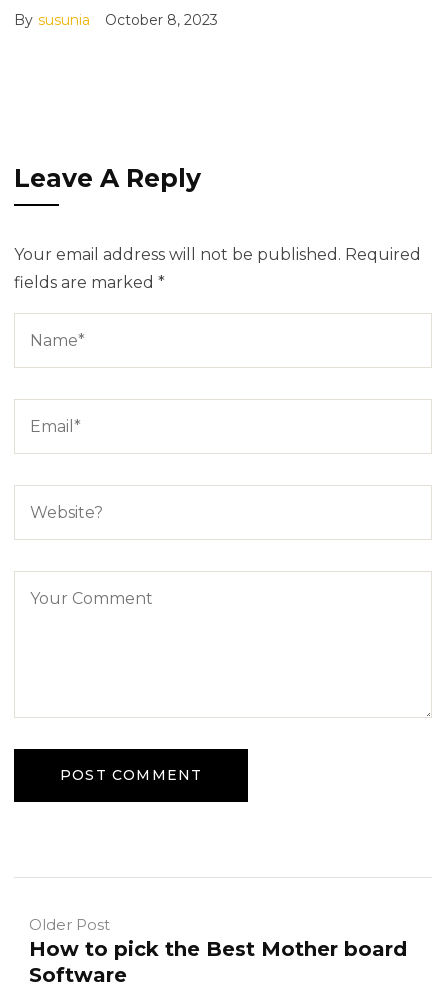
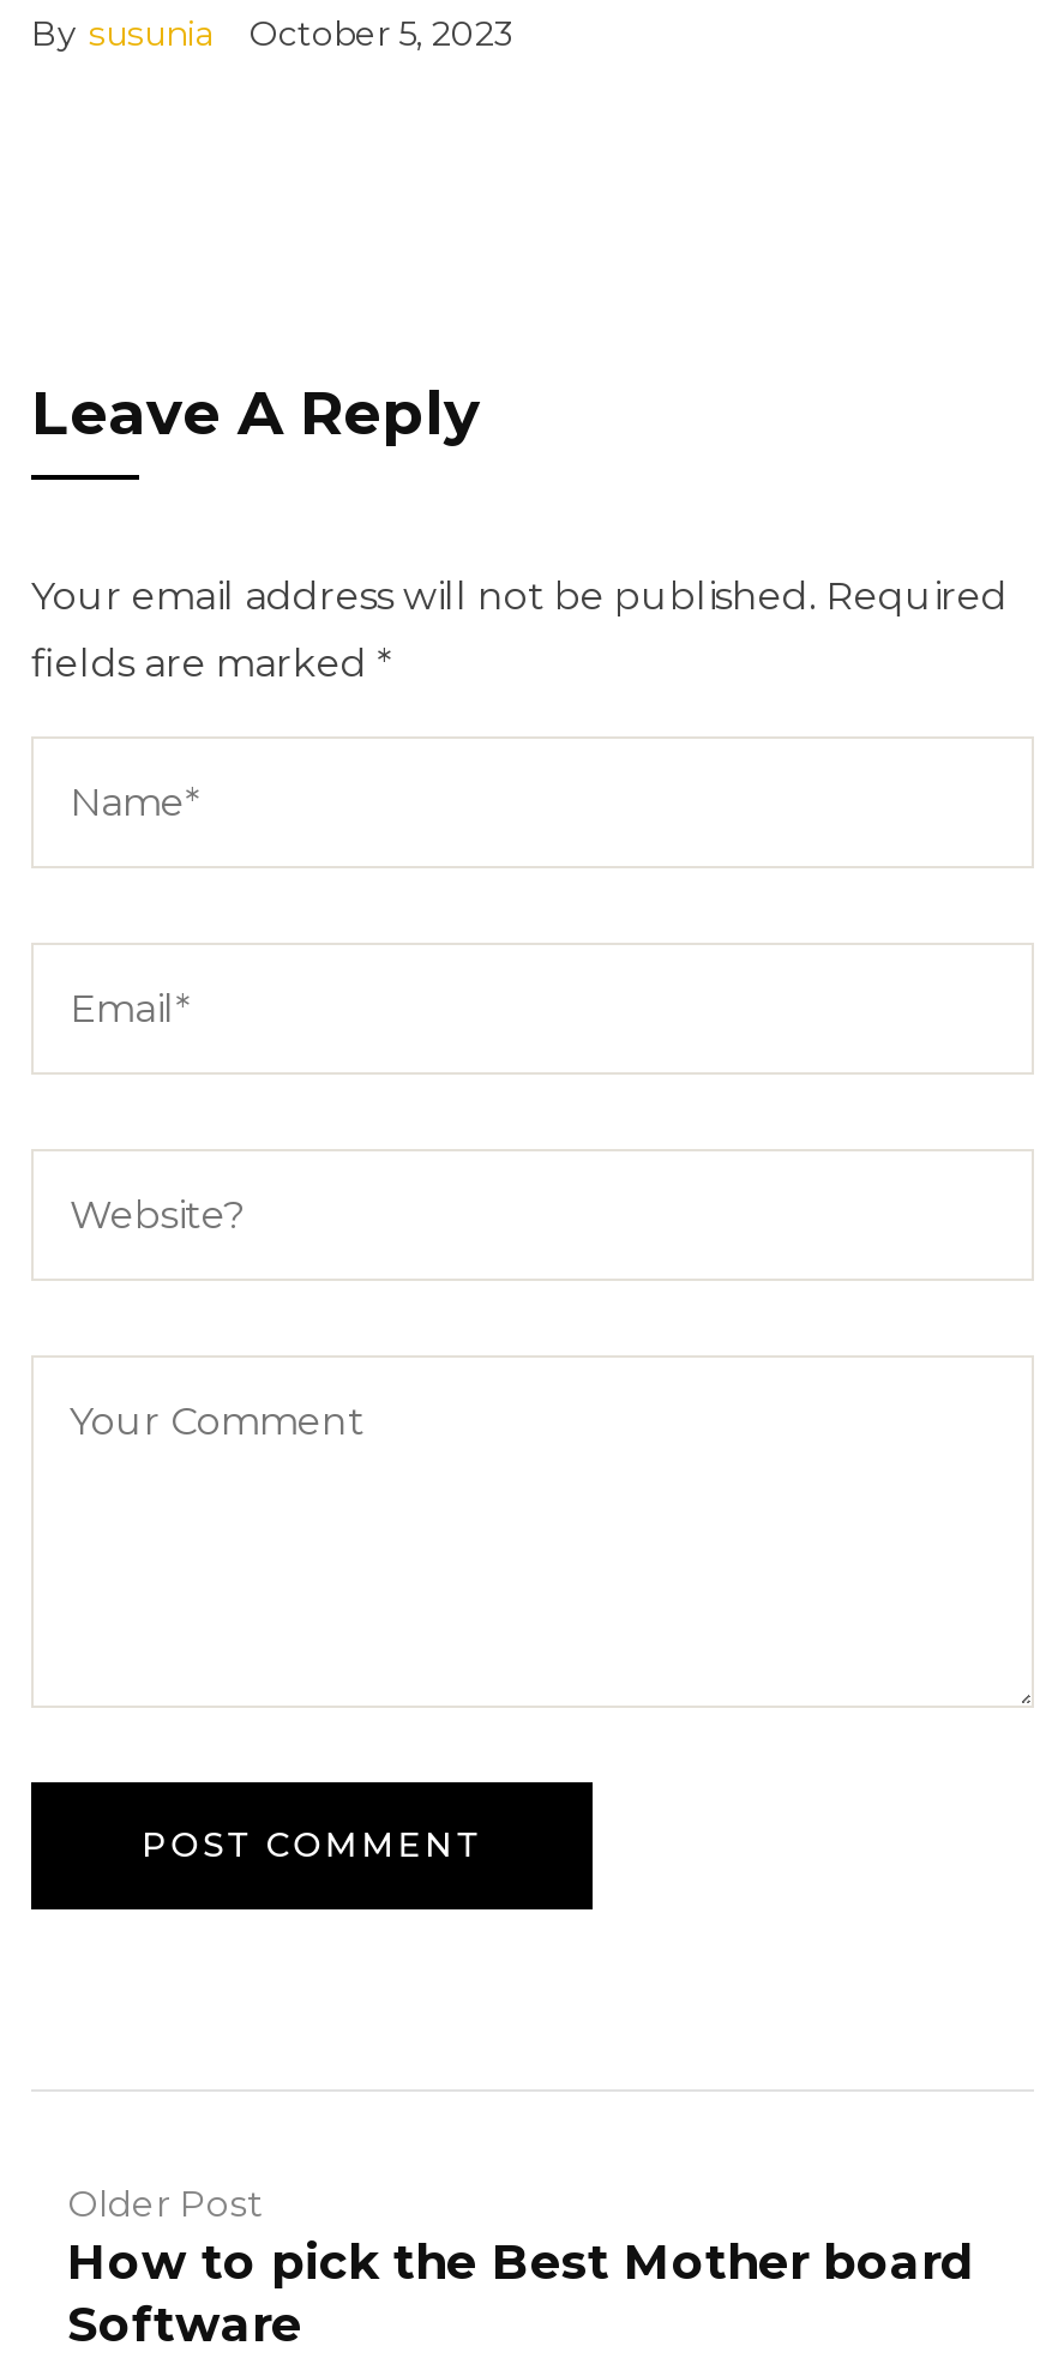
- By susunia October 8, 2023
+ By susunia October 5, 2023
